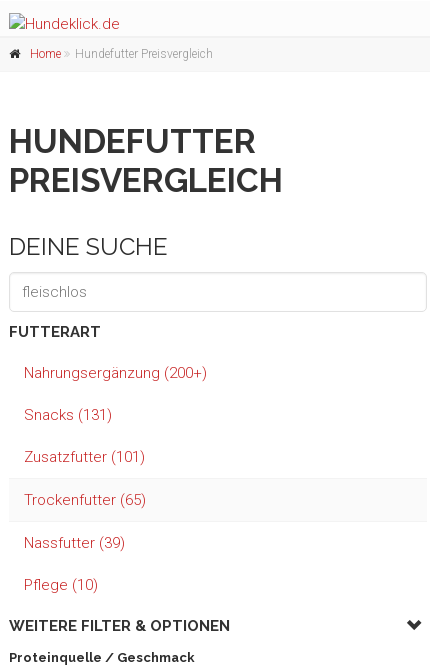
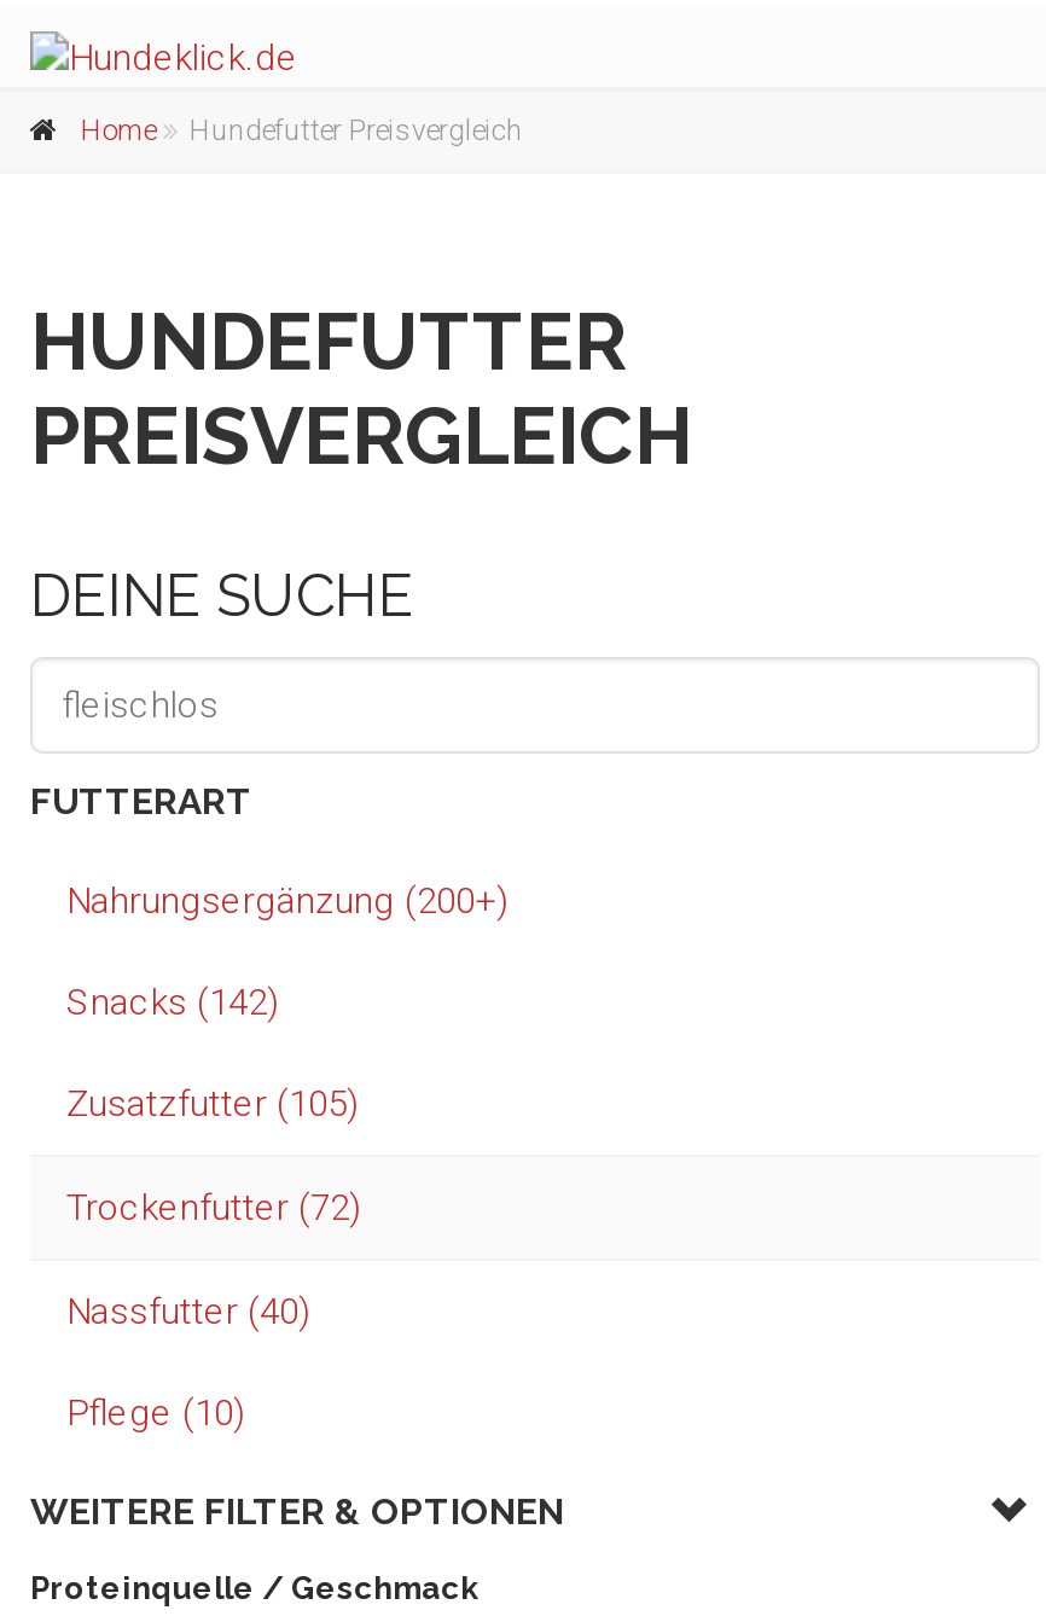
- Snacks (131)
+ Snacks (142)

- Zusatzfutter (101)
+ Zusatzfutter (105)

- Trockenfutter (65)
+ Trockenfutter (72)

- Nassfutter (39)
+ Nassfutter (40)
